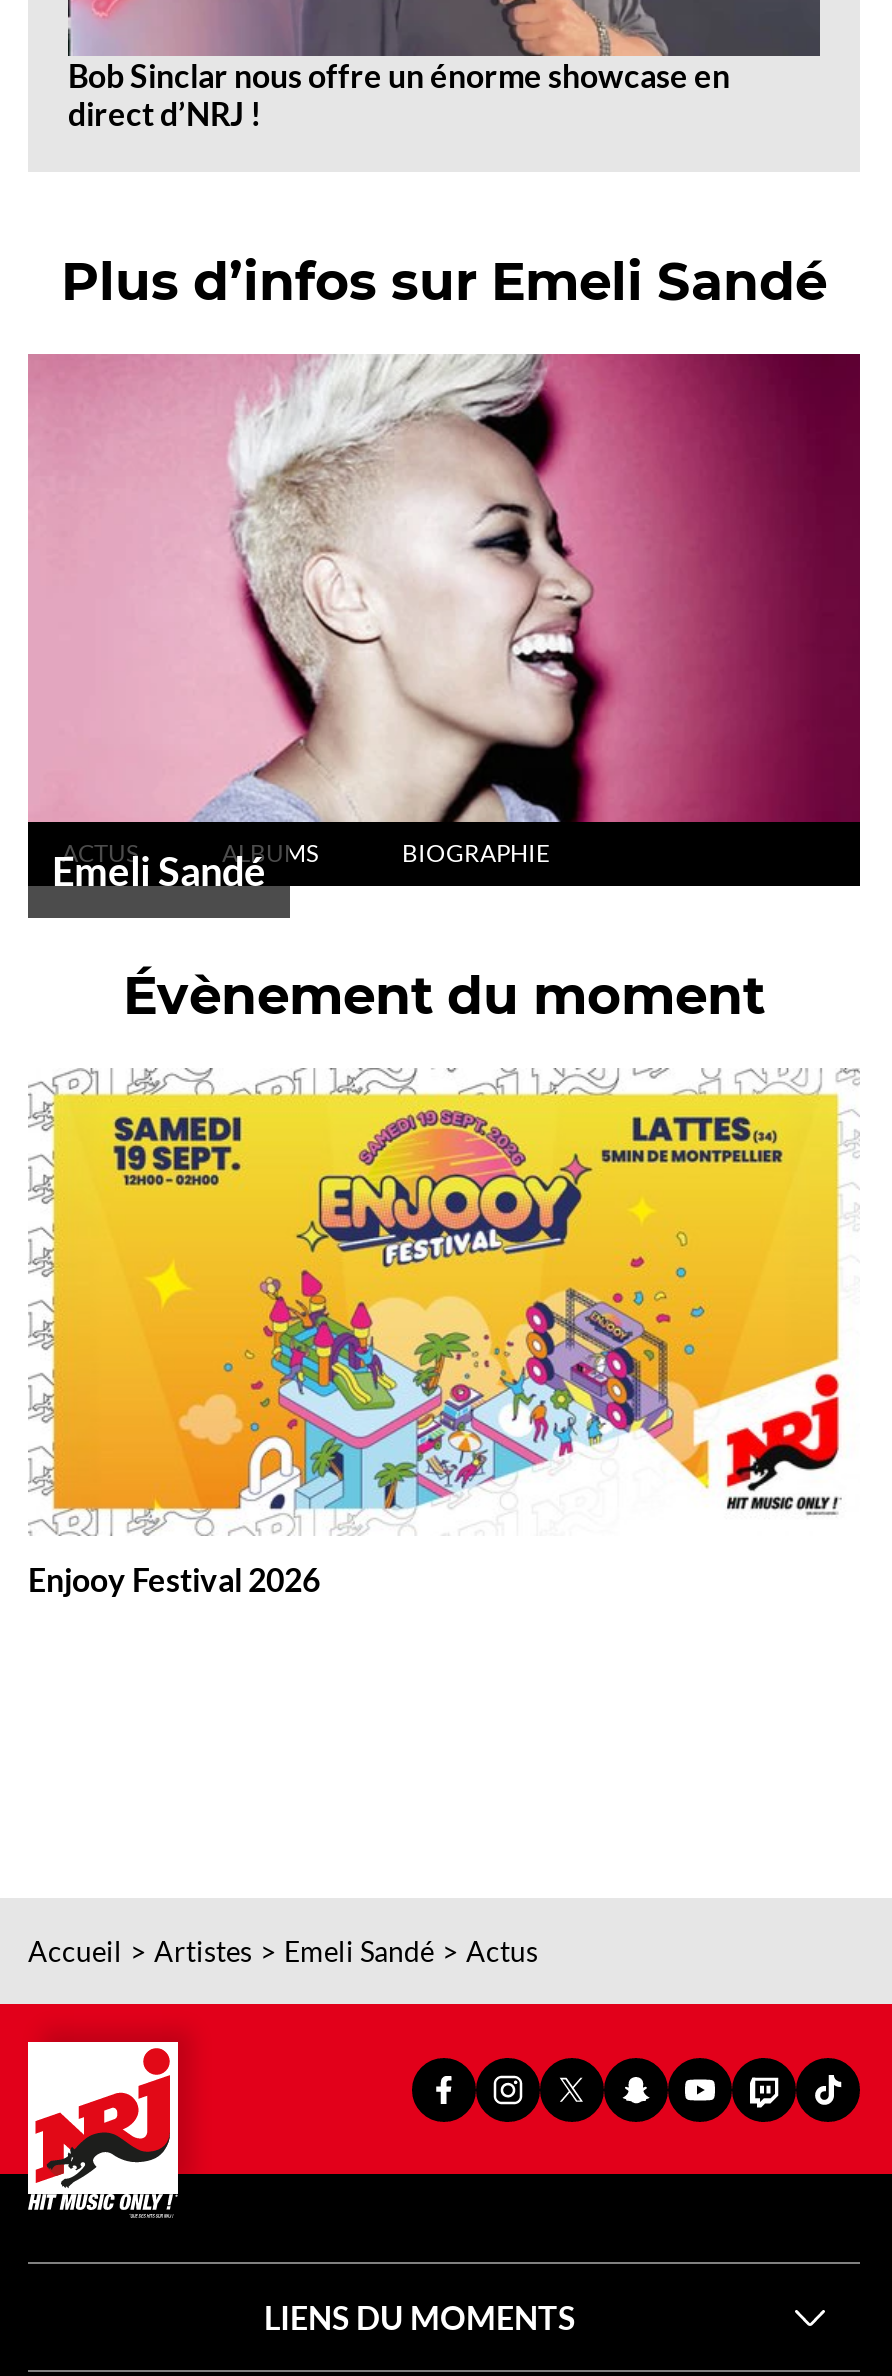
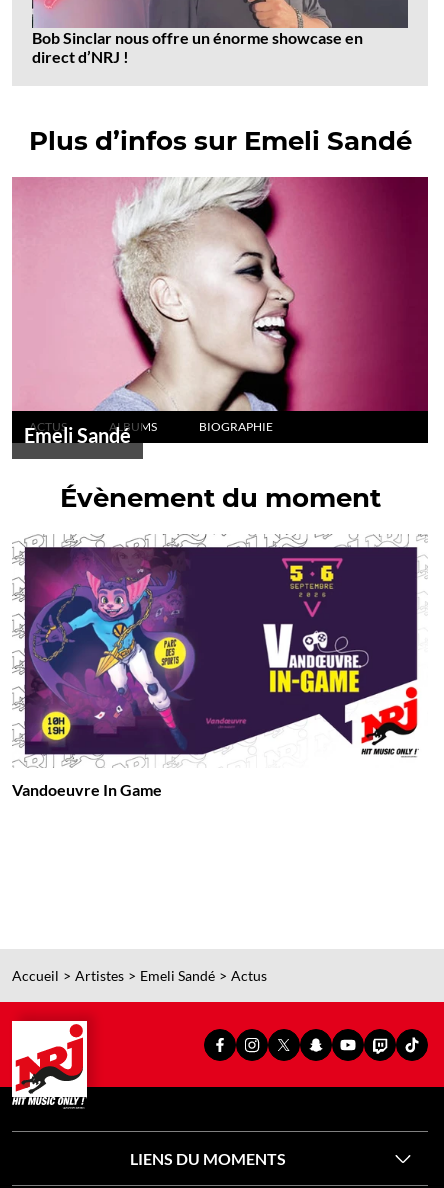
- [image]
- Enjooy Festival 2026
+ [image]
+ Vandoeuvre In Game
